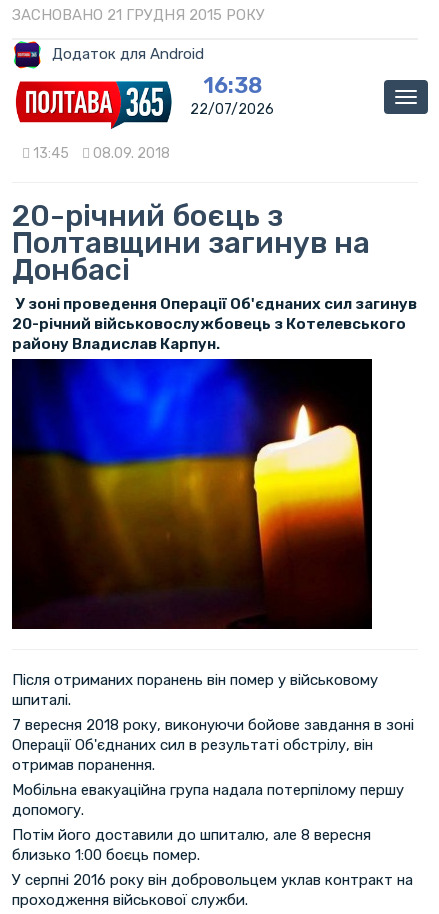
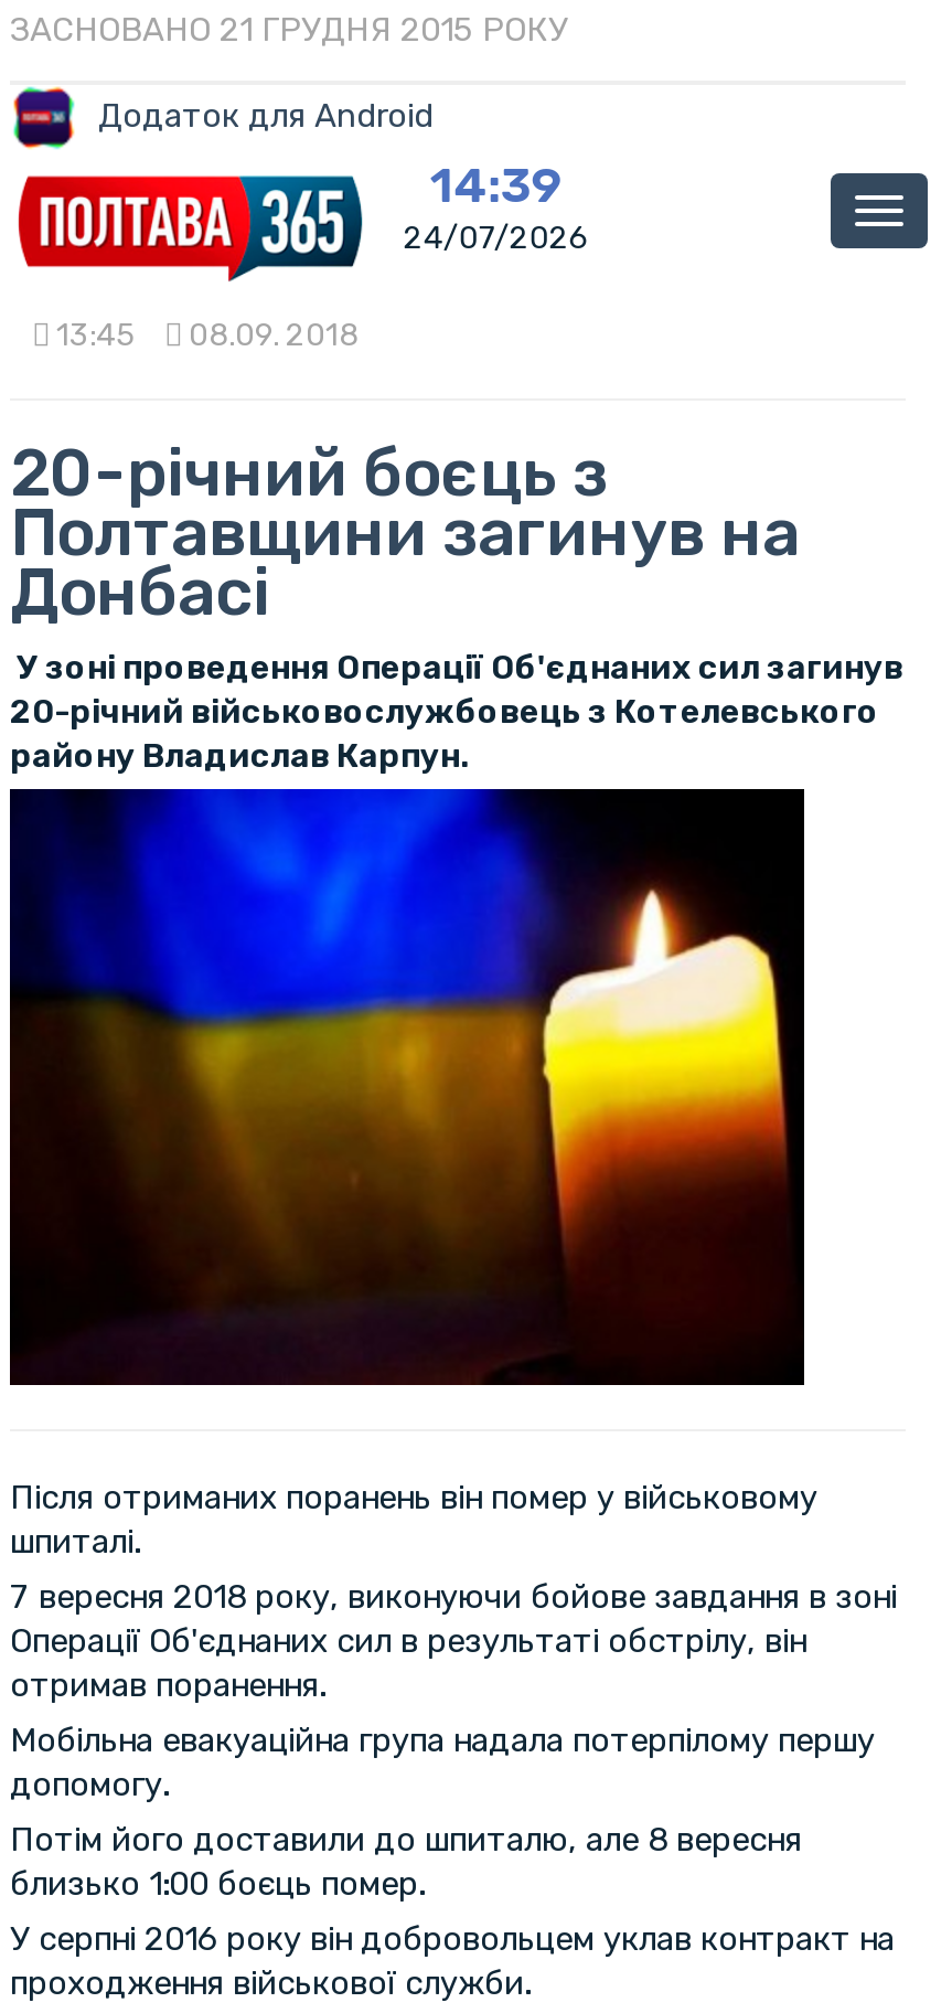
- 16:38
+ 14:39

- 22/07/2026
+ 24/07/2026
